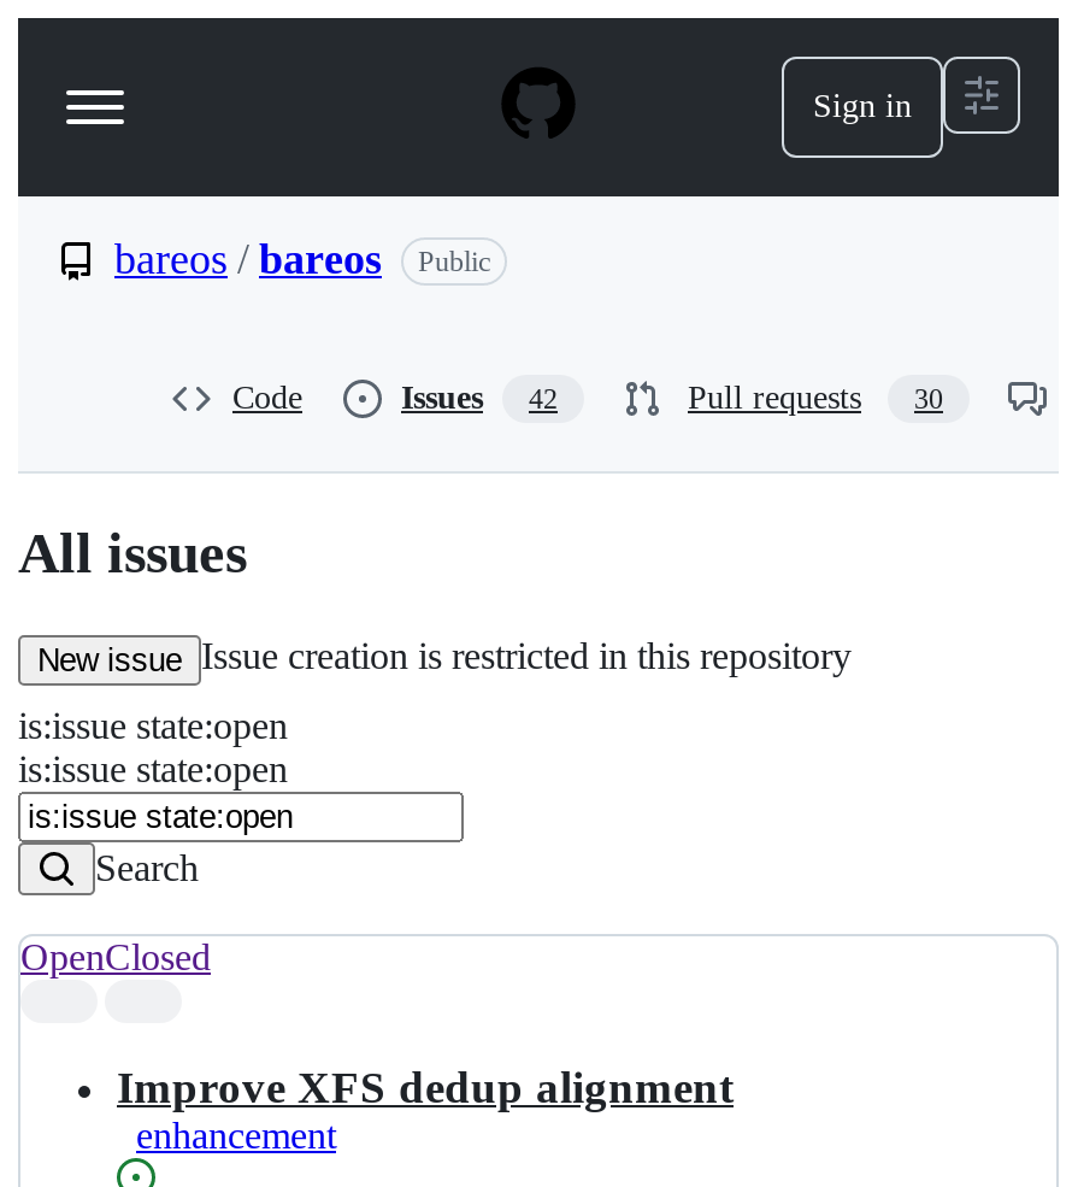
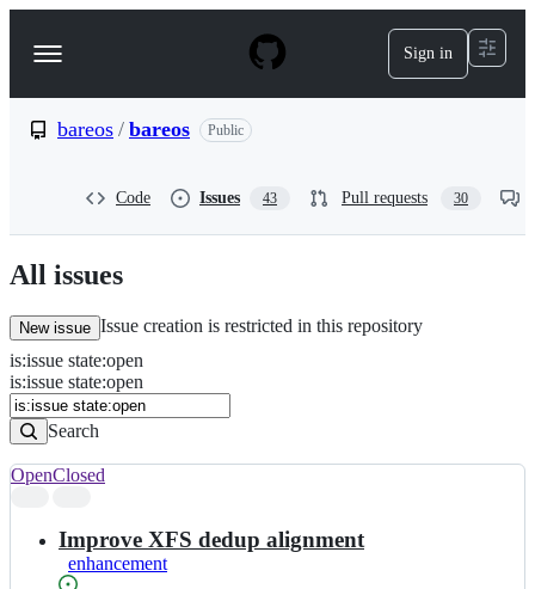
- Issues 42
+ Issues 43
